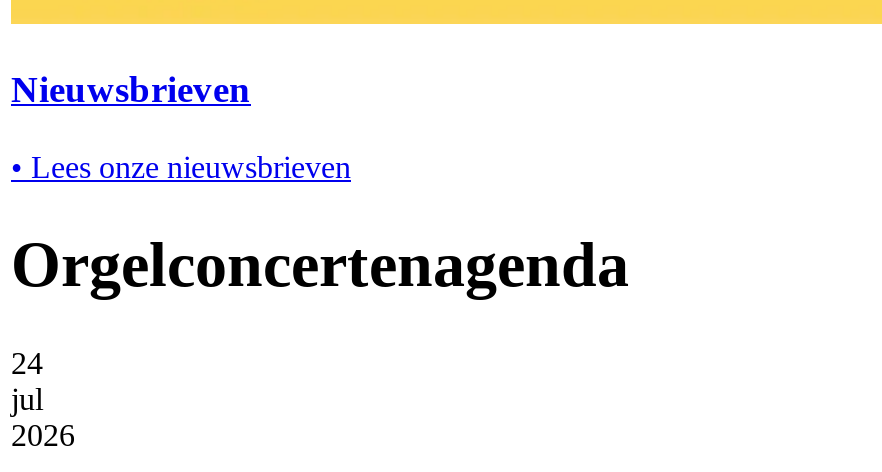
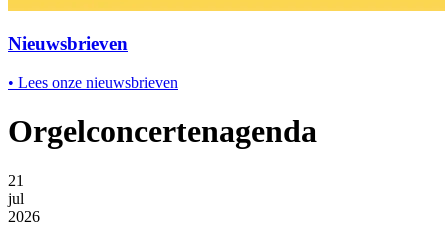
- 24
+ 21
